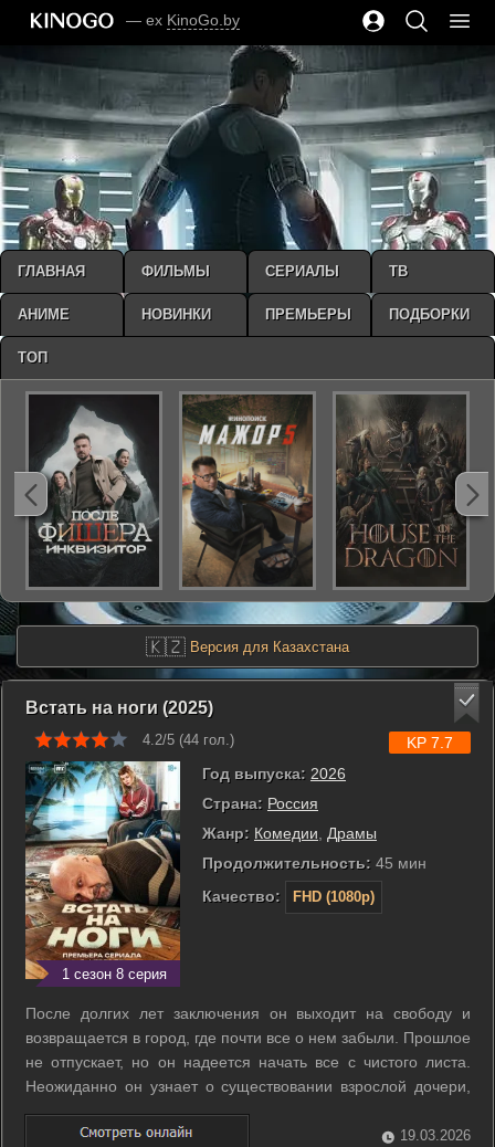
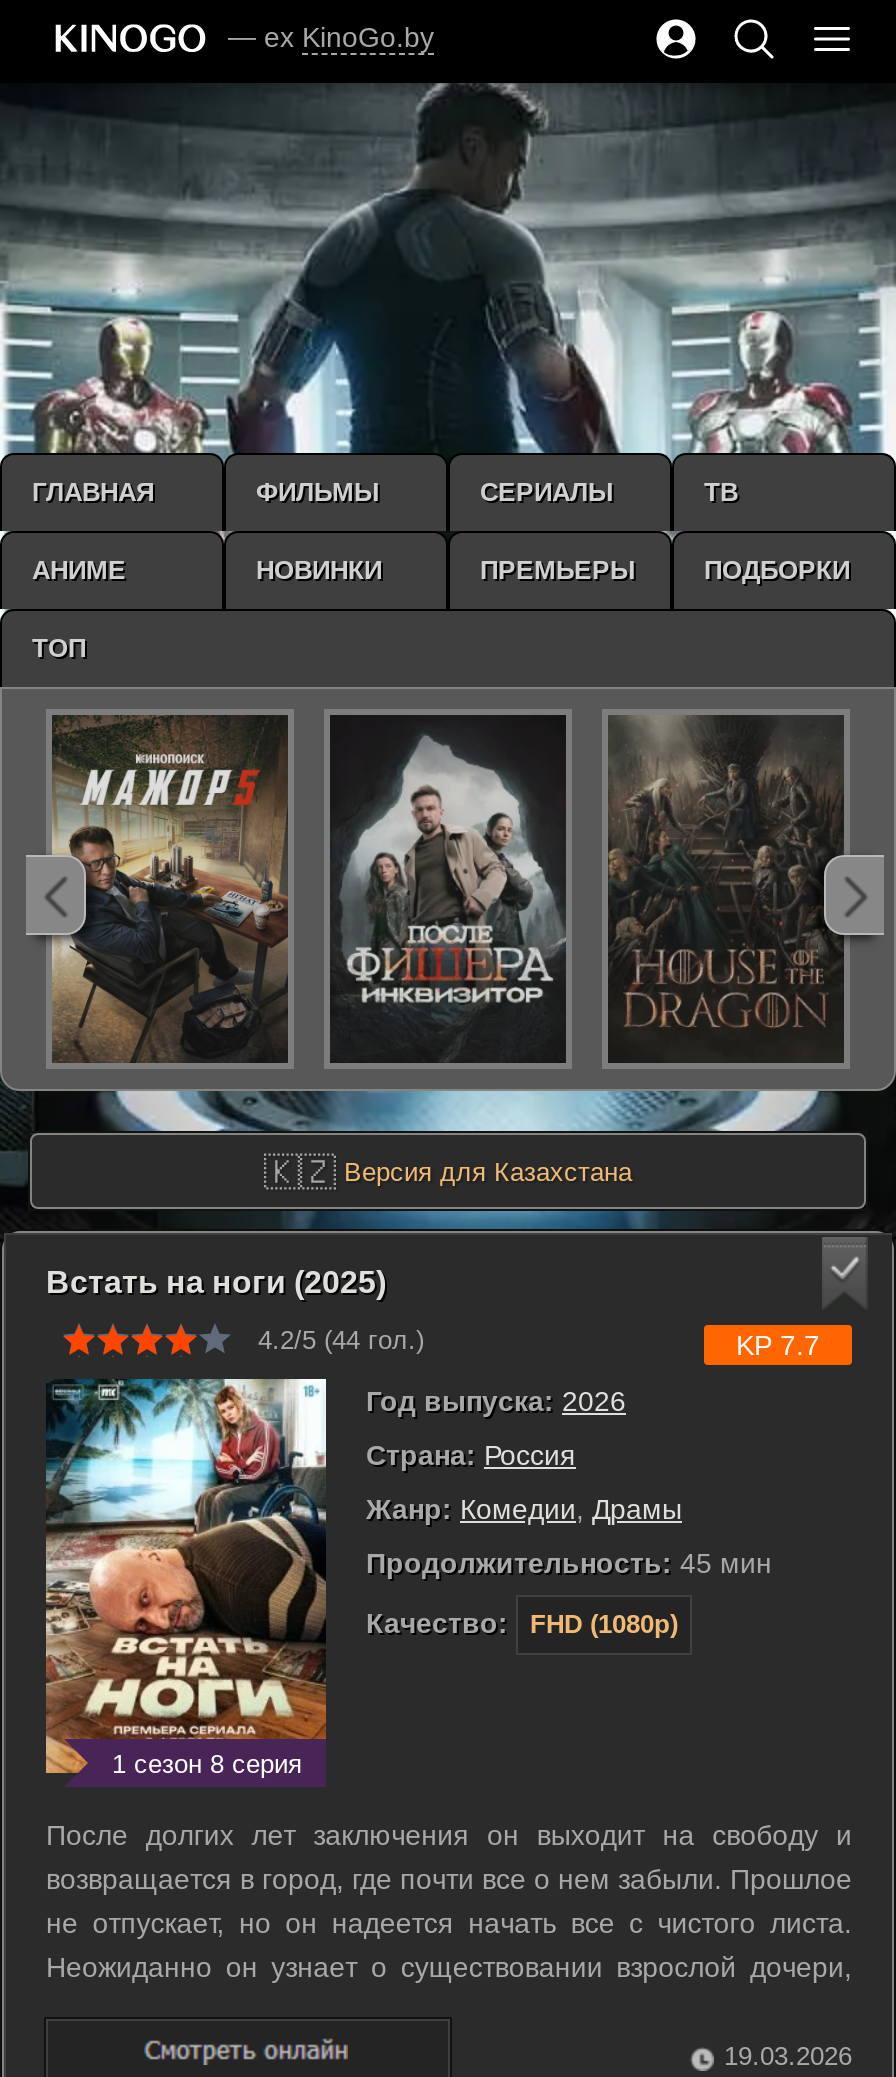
- [image]
+ [image]

- [image]
+ [image]
